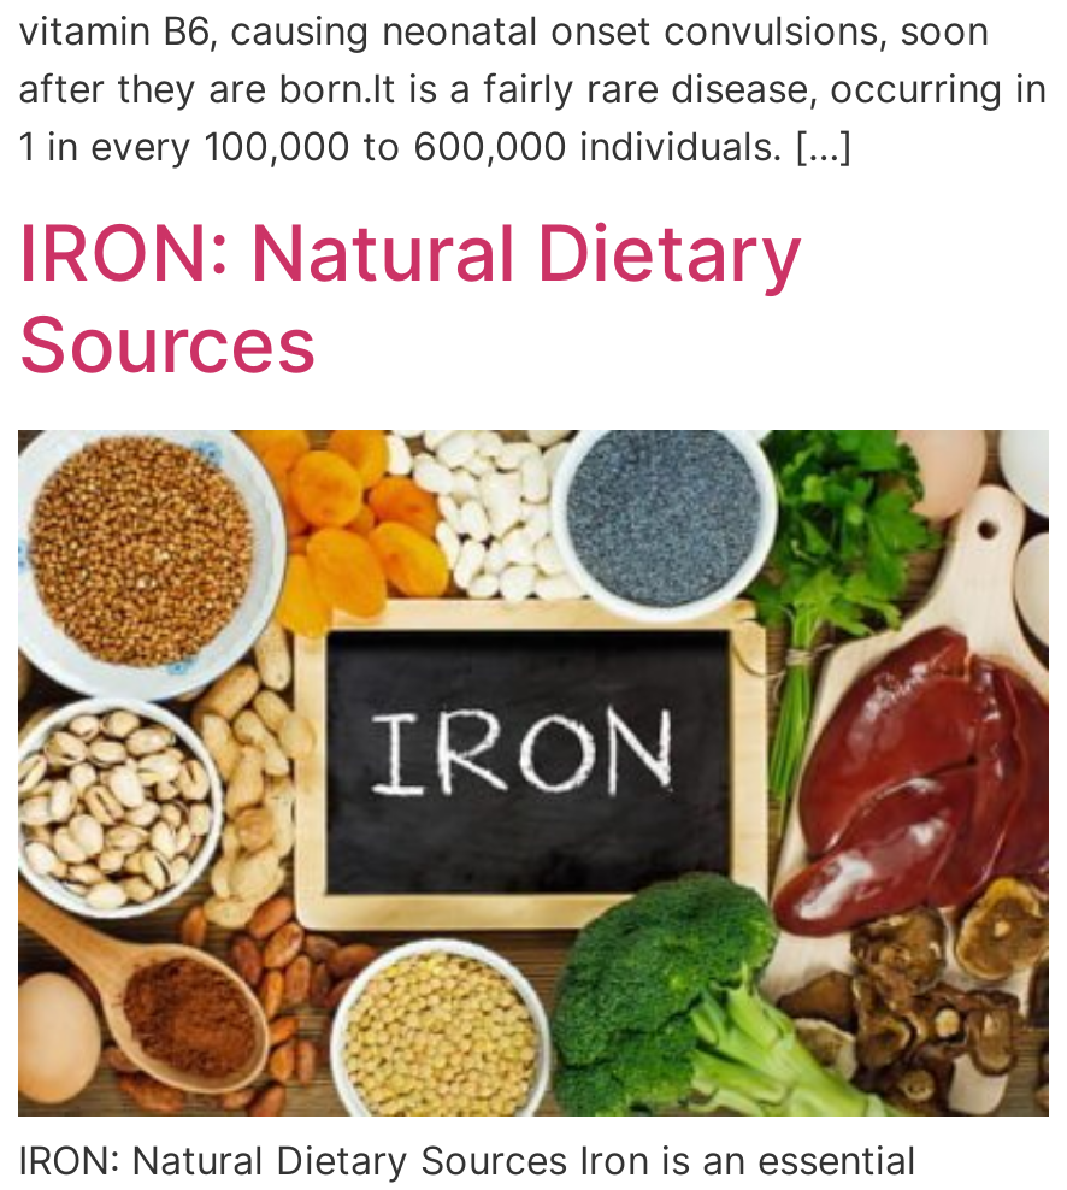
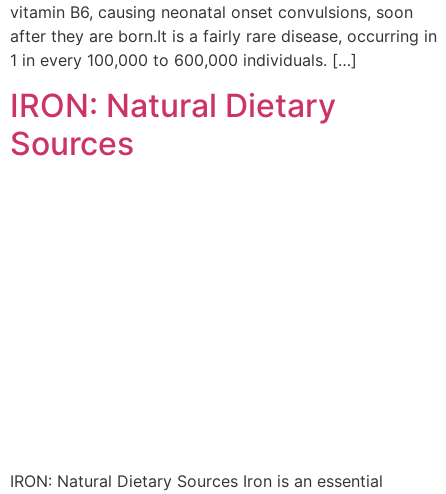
- [image]
